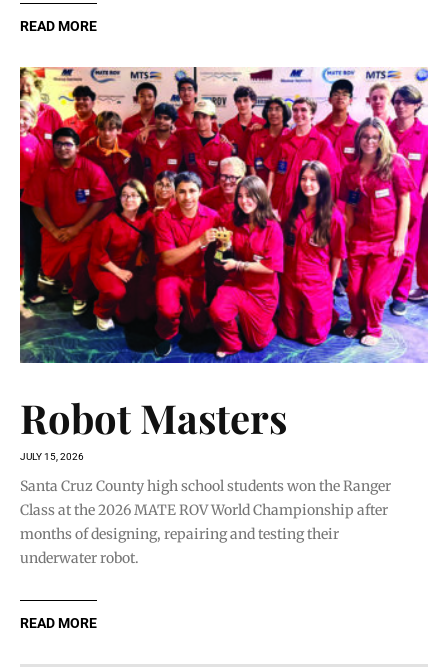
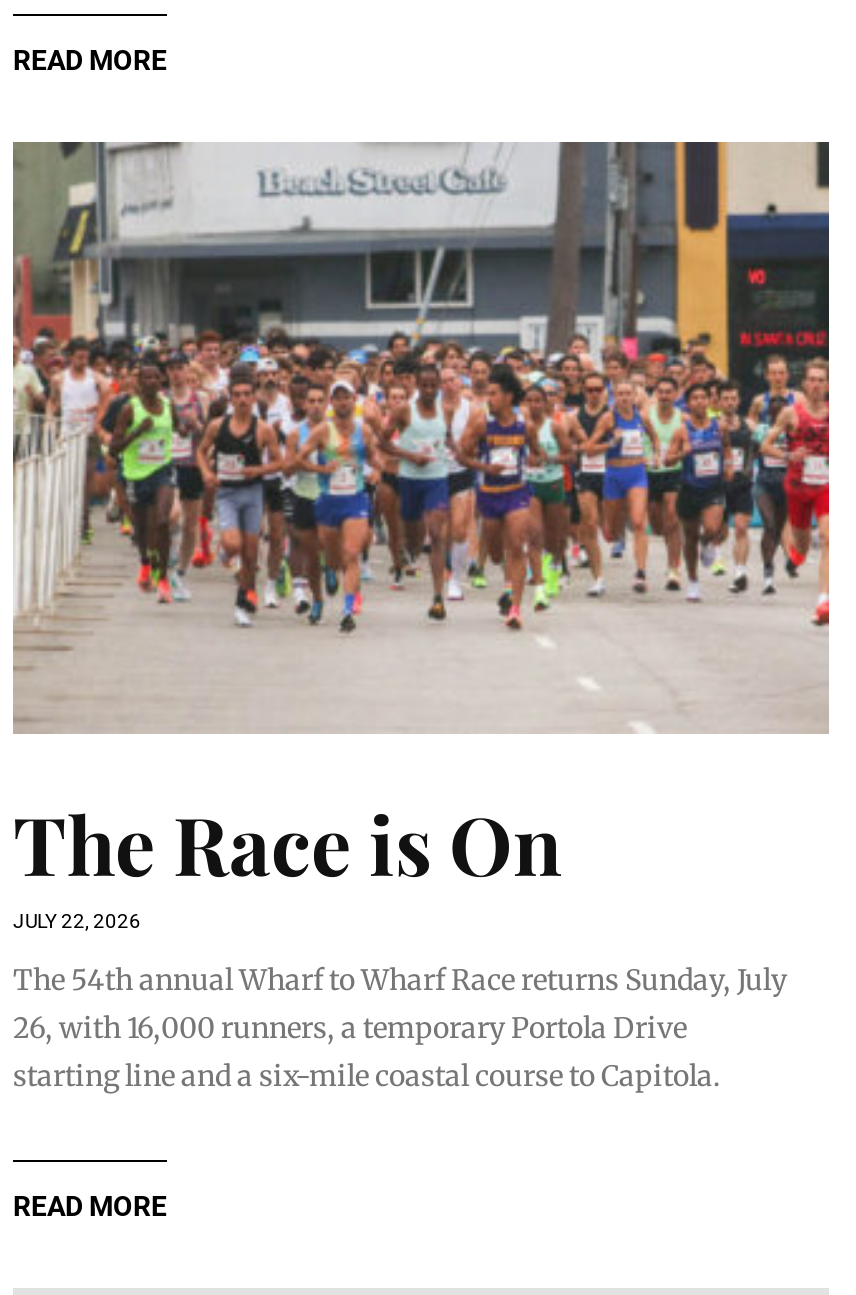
- [image]
- Robot Masters
- JULY 15, 2026
+ [image]
+ The Race is On
+ JULY 22, 2026

- Santa Cruz County high school students won the Ranger
- Class at the 2026 MATE ROV World Championship after
- months of designing, repairing and testing their
- underwater robot.
+ The 54th annual Wharf to Wharf Race returns Sunday, July
+ 26, with 16,000 runners, a temporary Portola Drive
+ starting line and a six-mile coastal course to Capitola.
